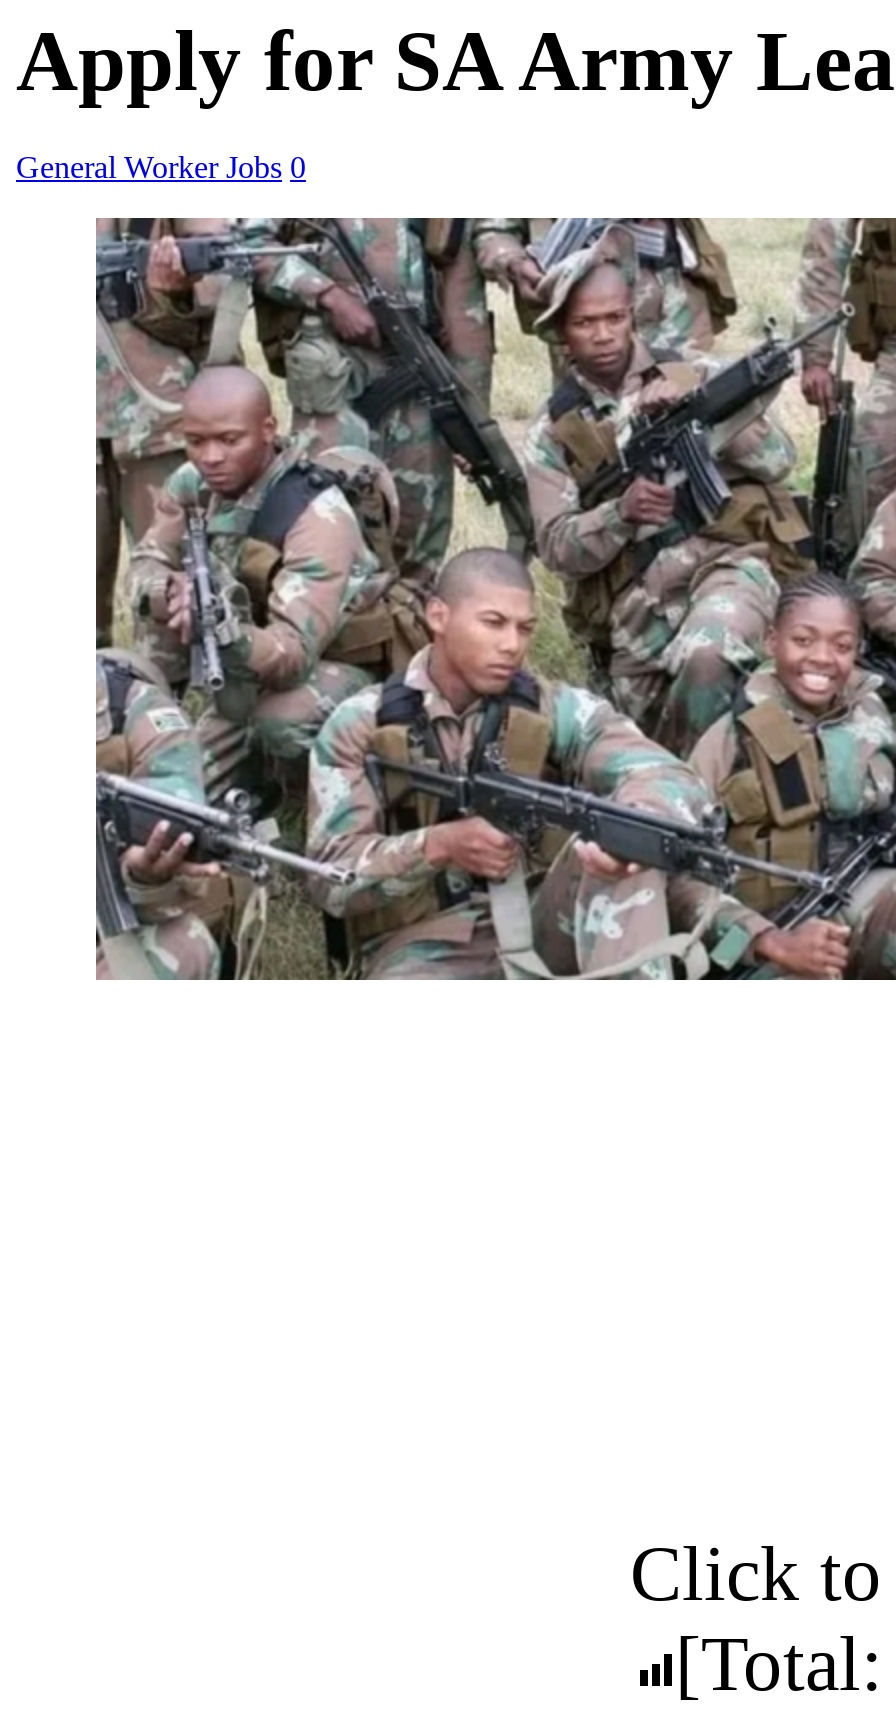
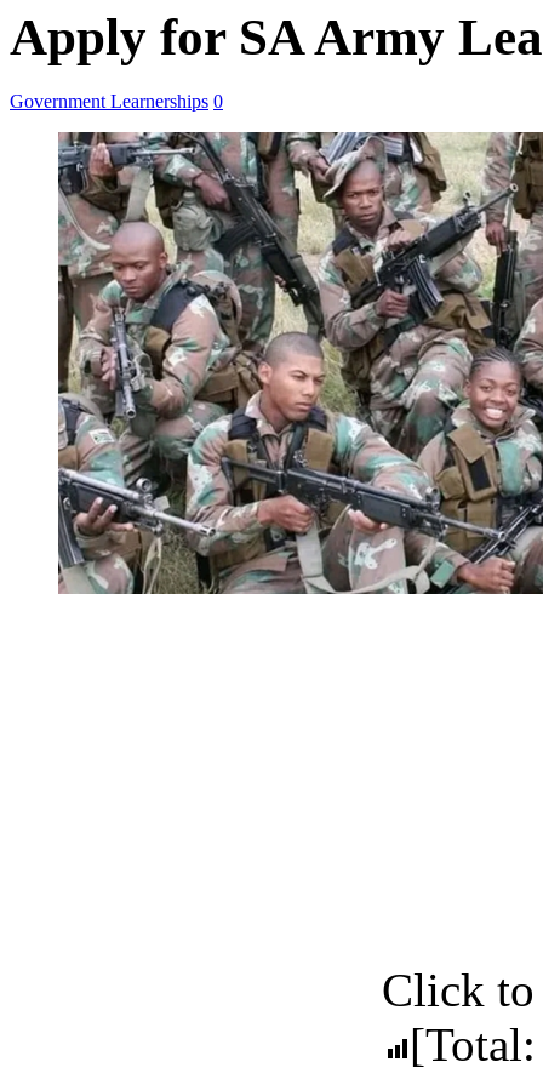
- General Worker Jobs 0
+ Government Learnerships 0
